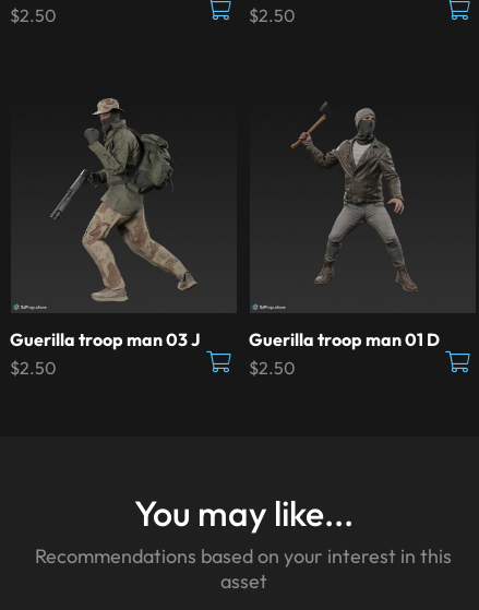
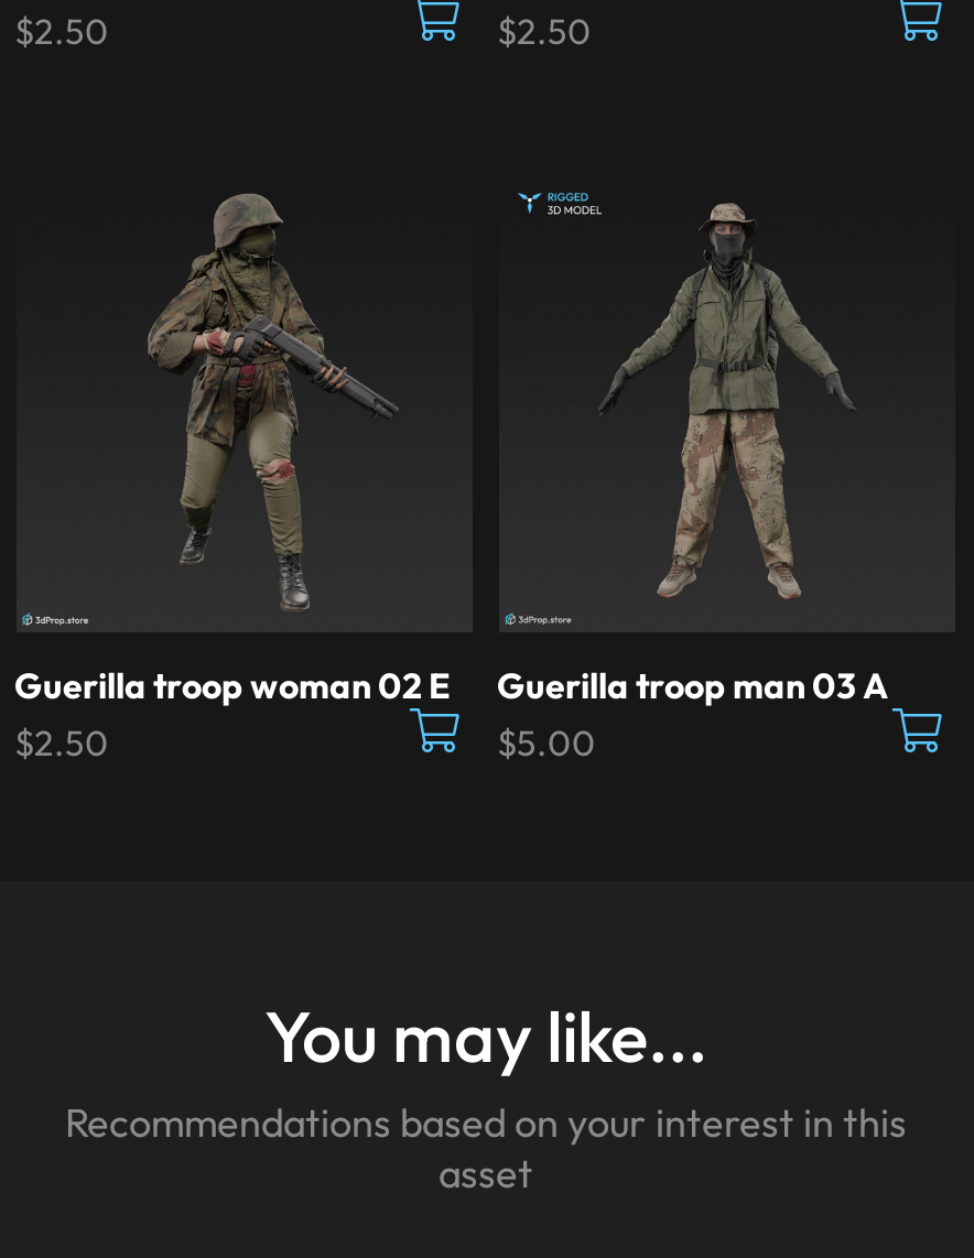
- [image]
- Guerilla troop man 03 J
+ [image]
+ Guerilla troop woman 02 E

- [image]
- Guerilla troop man 01 D
+ [image]
+ Guerilla troop man 03 A

- $2.50
+ $5.00
